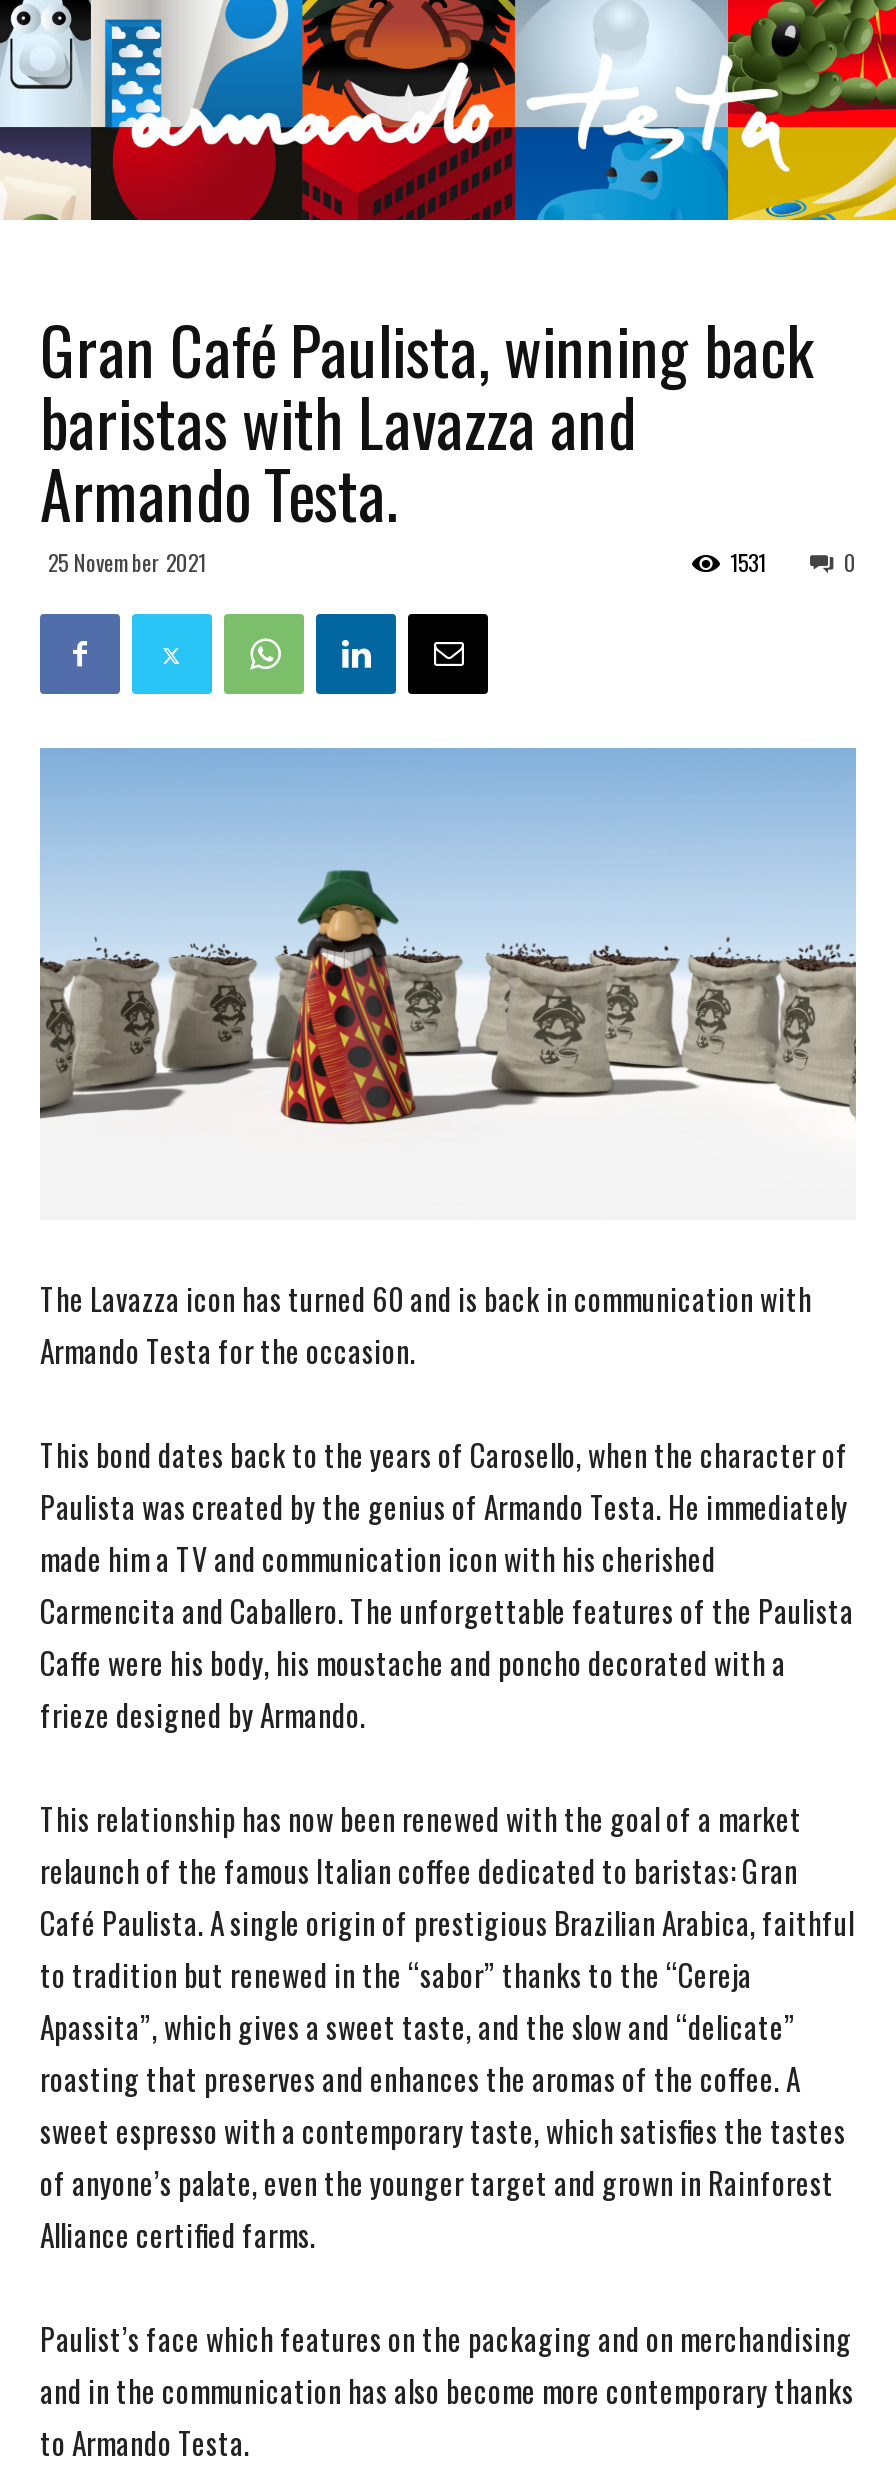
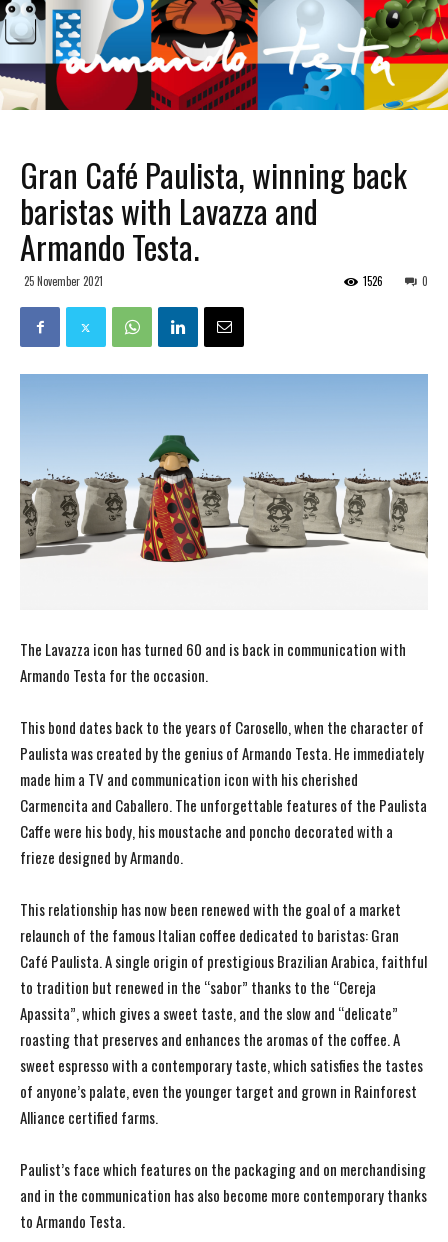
- 1531
+ 1526
